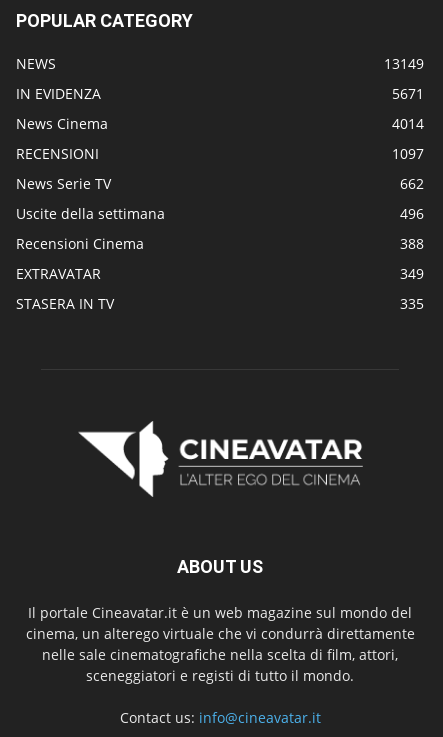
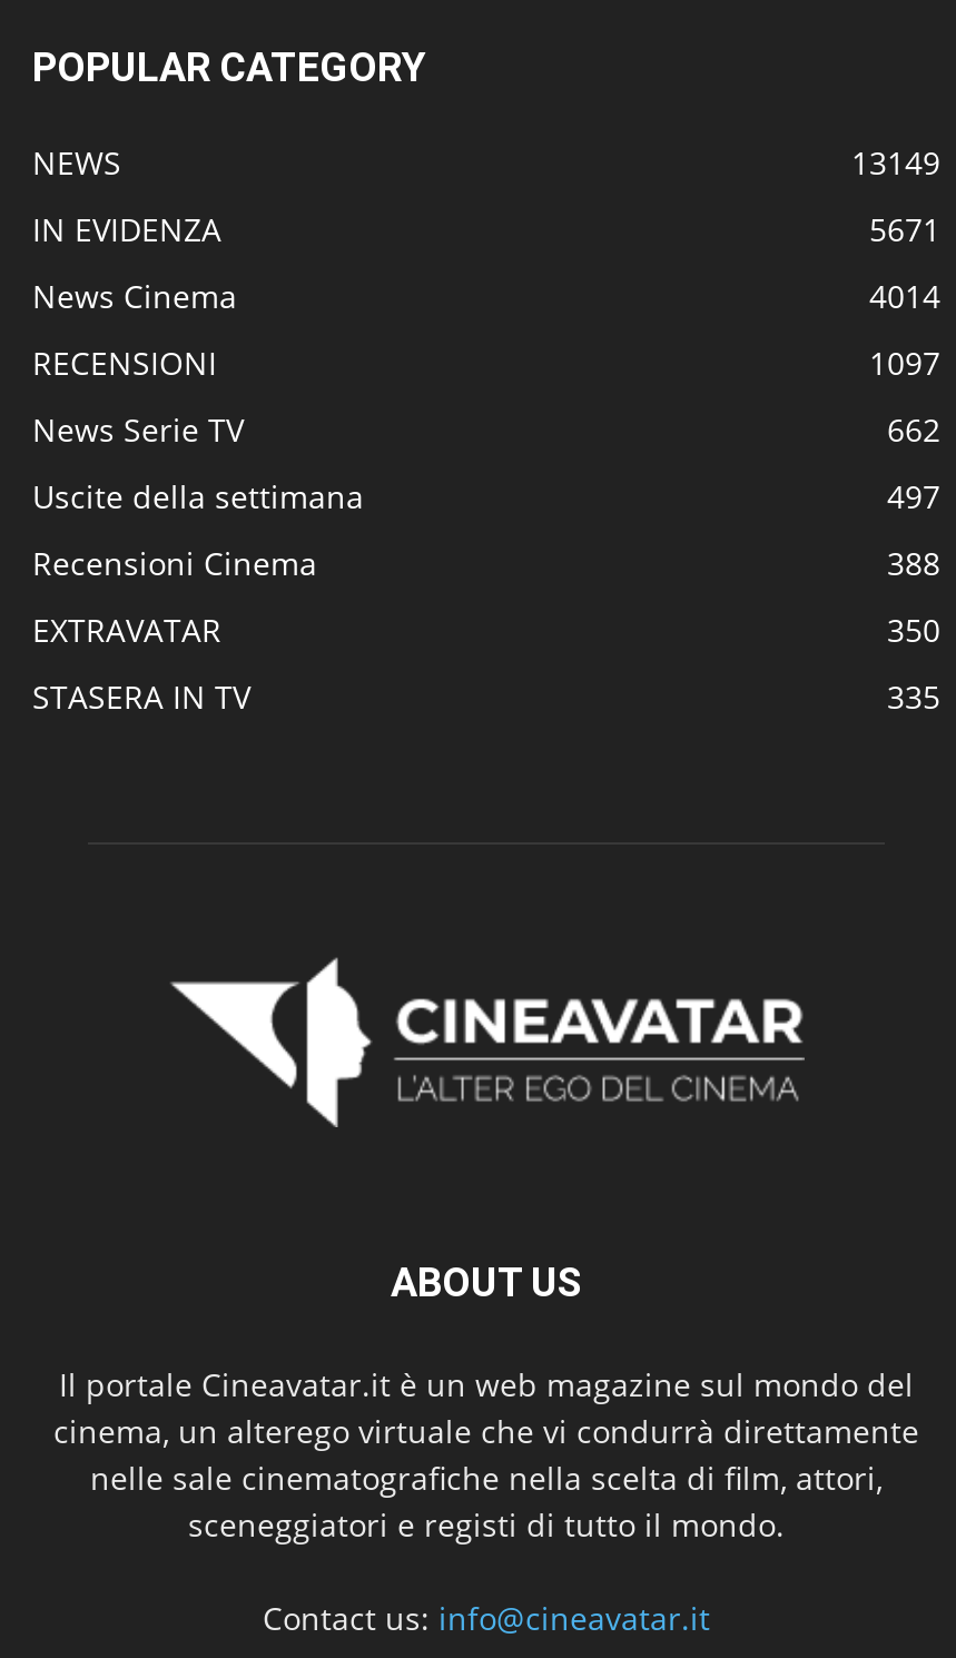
- 496
+ 497

- 349
+ 350
